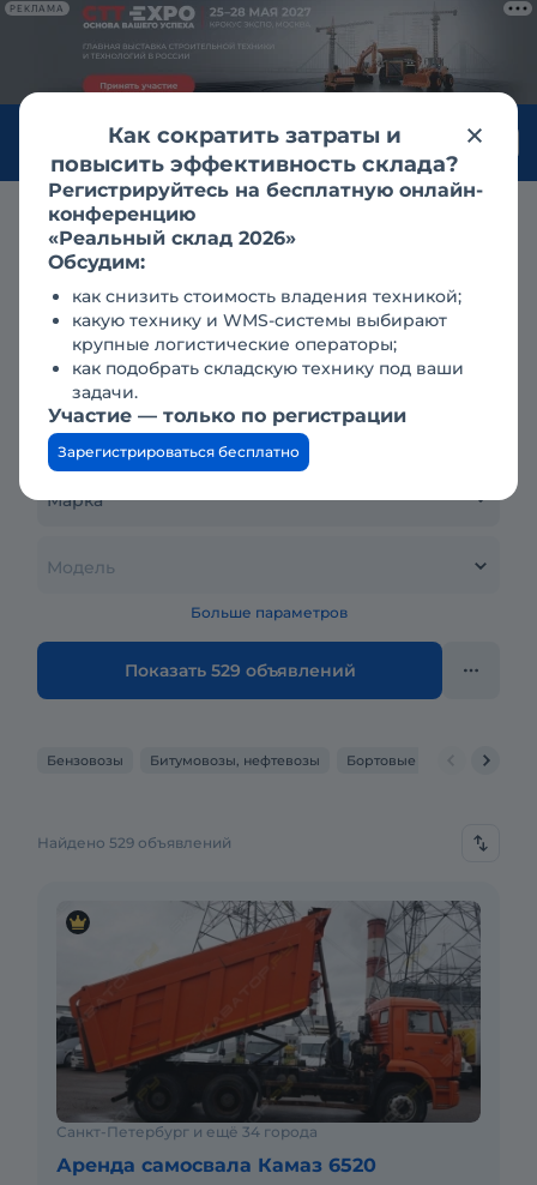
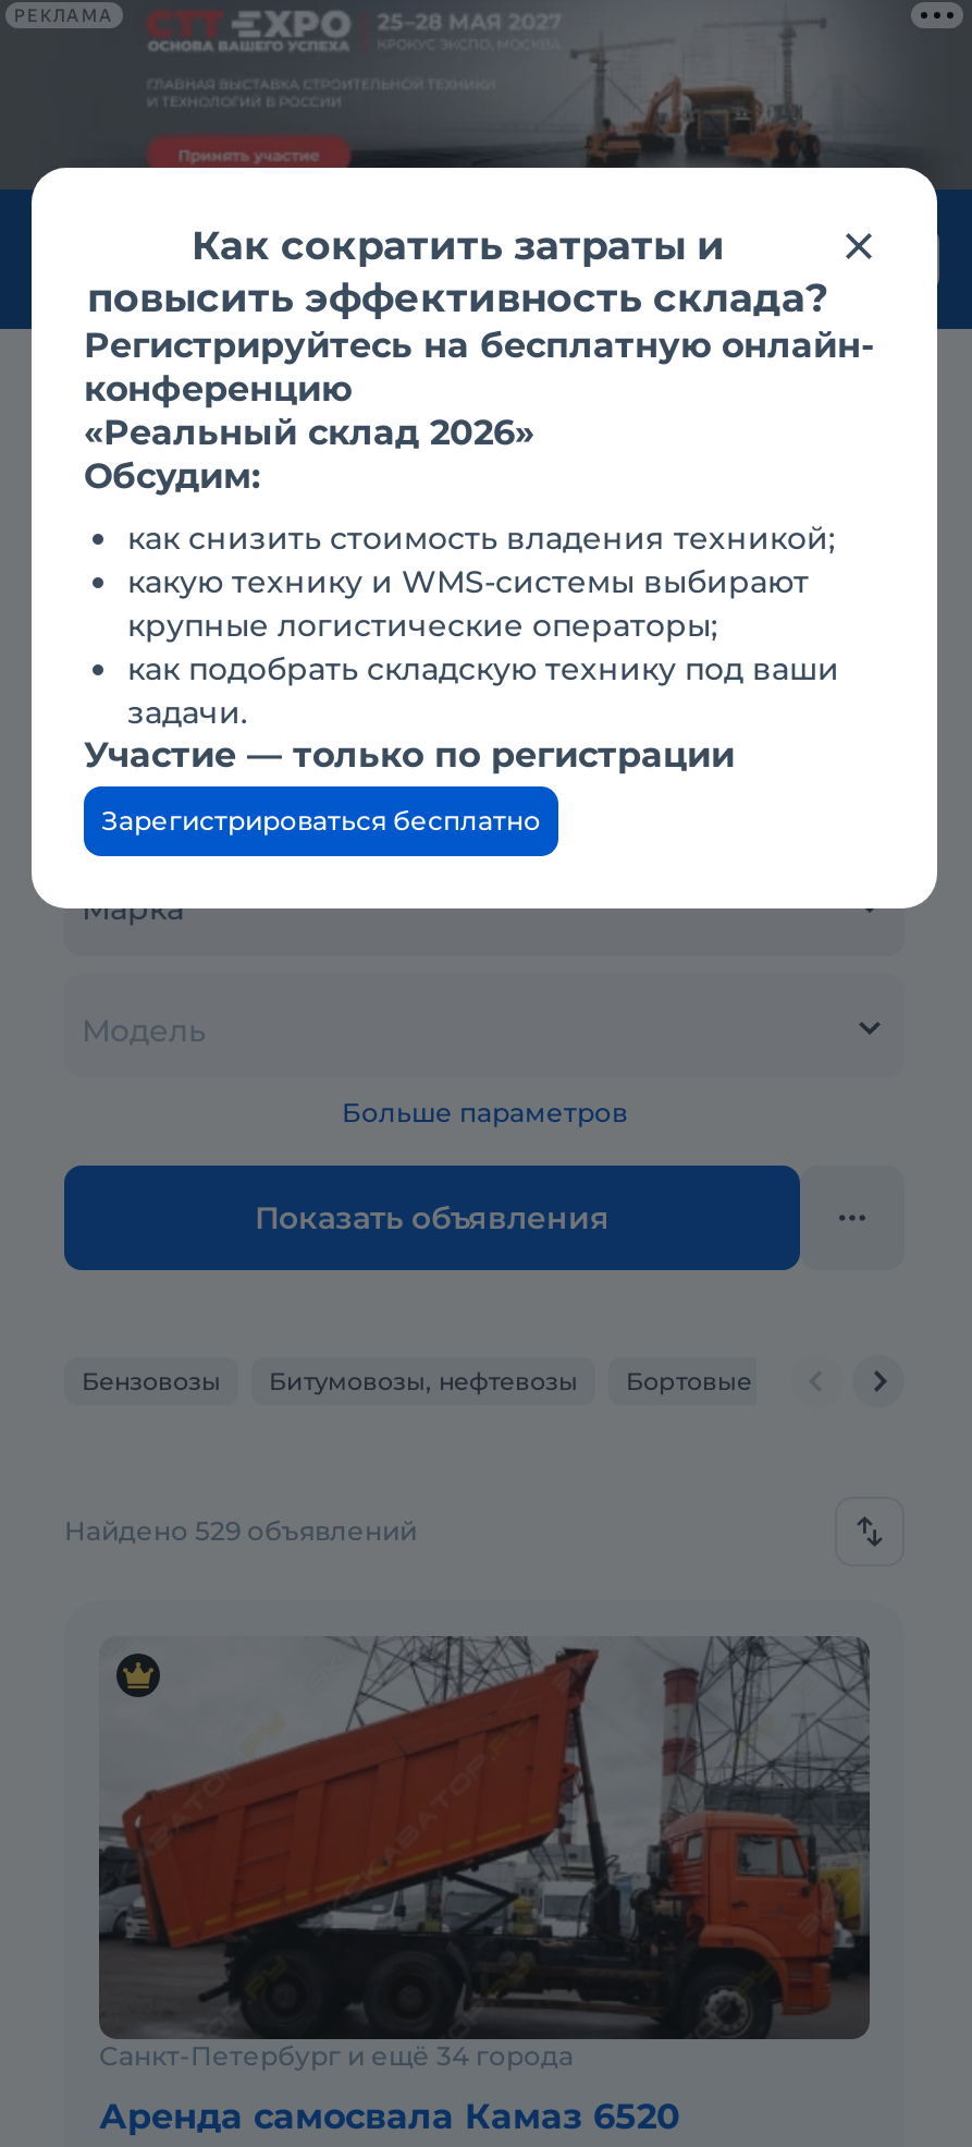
- Показать 529 объявлений
+ Показать объявления
